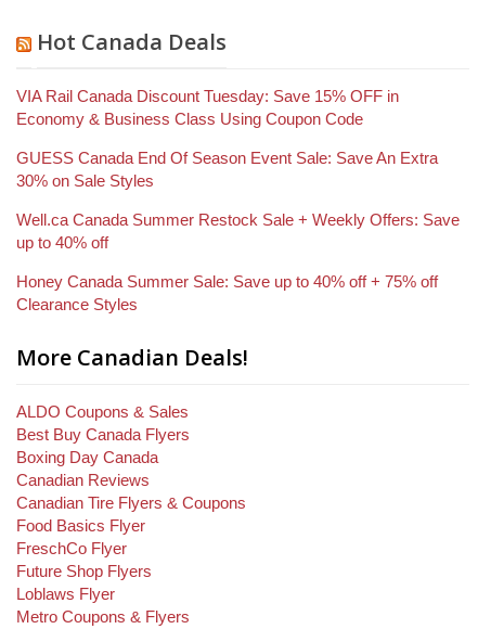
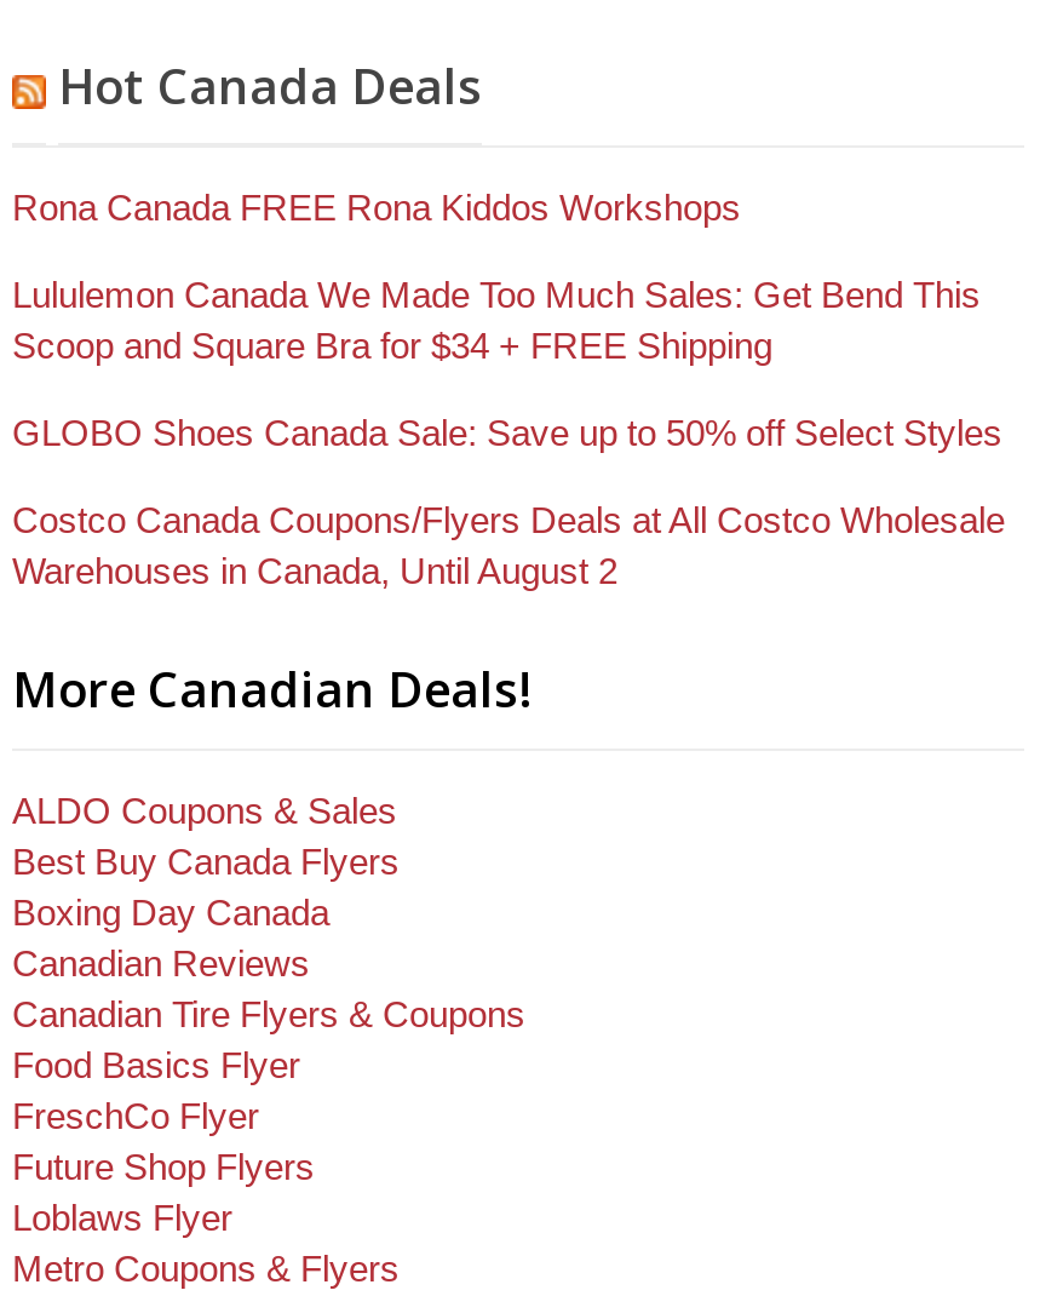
- VIA Rail Canada Discount Tuesday: Save 15% OFF in
- Economy & Business Class Using Coupon Code
+ Rona Canada FREE Rona Kiddos Workshops

- GUESS Canada End Of Season Event Sale: Save An Extra
- 30% on Sale Styles
+ Lululemon Canada We Made Too Much Sales: Get Bend This
+ Scoop and Square Bra for $34 + FREE Shipping

- Well.ca Canada Summer Restock Sale + Weekly Offers: Save
- up to 40% off
+ GLOBO Shoes Canada Sale: Save up to 50% off Select Styles

- Honey Canada Summer Sale: Save up to 40% off + 75% off
- Clearance Styles
+ Costco Canada Coupons/Flyers Deals at All Costco Wholesale
+ Warehouses in Canada, Until August 2
